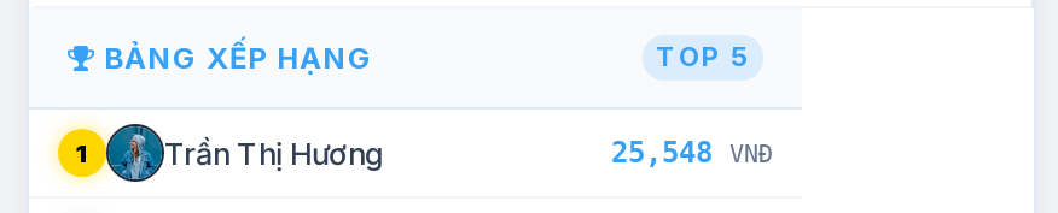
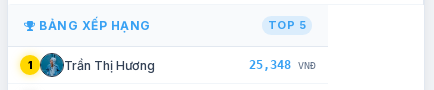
- 25,548 VNĐ
+ 25,348 VNĐ
